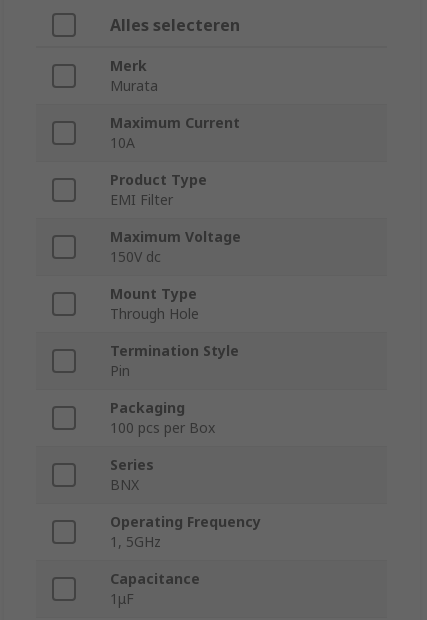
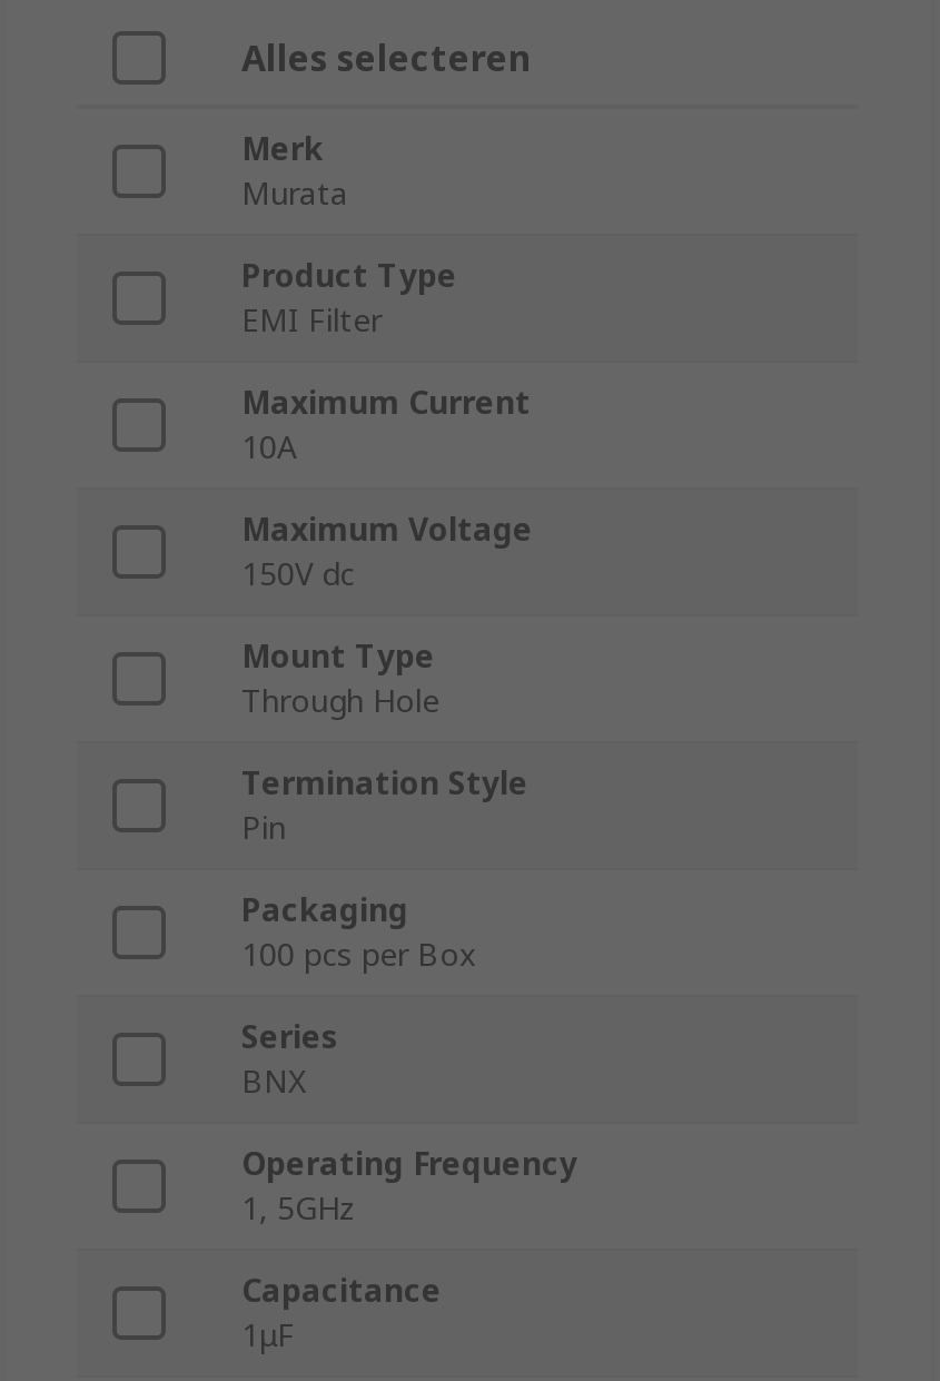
moved down: Maximum Current | 10A

moved up: Product Type | EMI Filter
